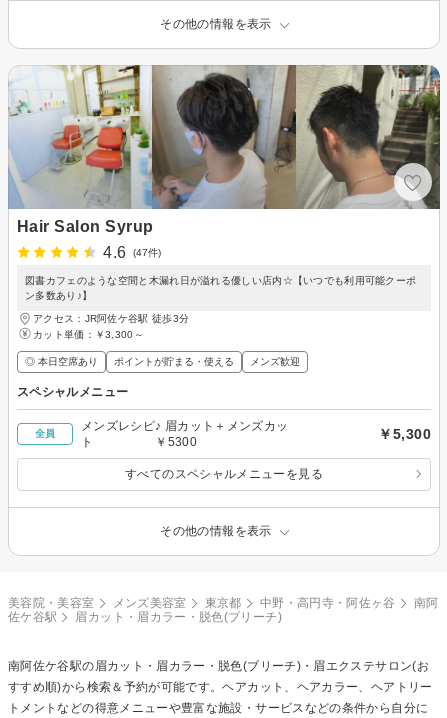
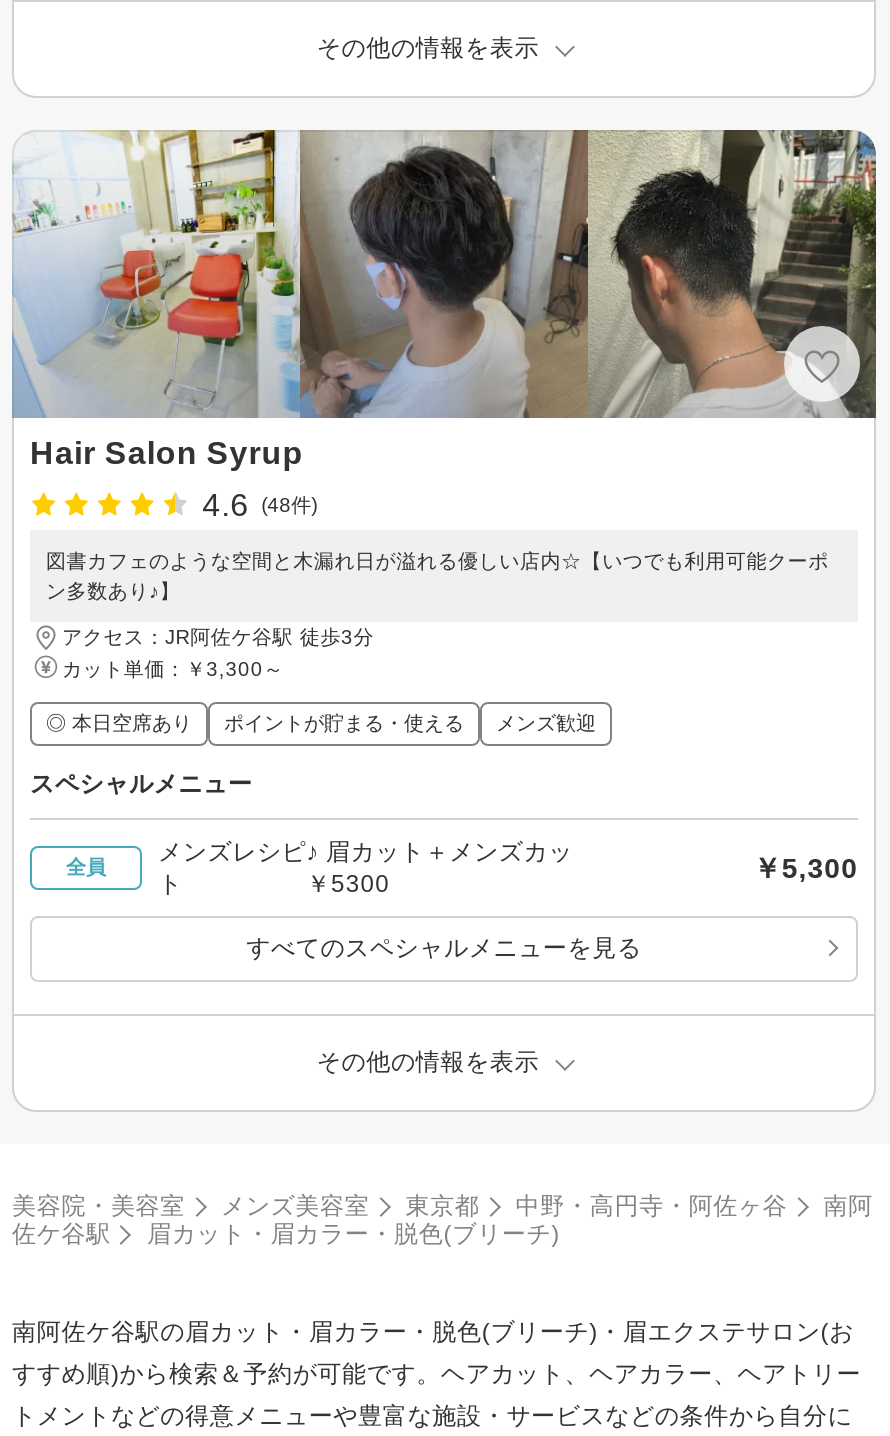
- 4.6 (47件)
+ 4.6 (48件)
